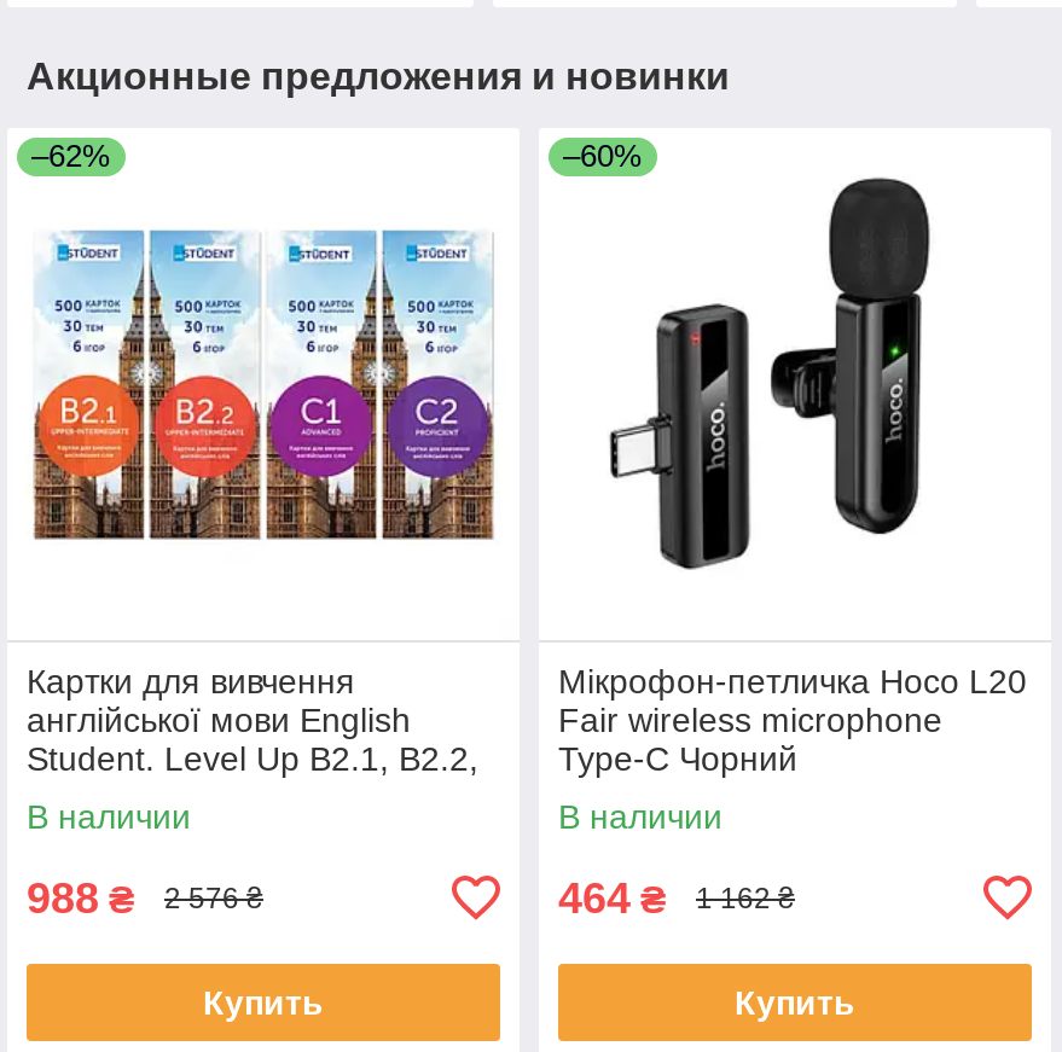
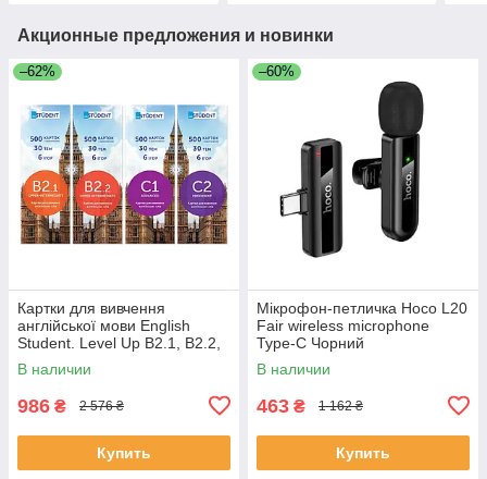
- 988 ₴ 2 576 ₴
+ 986 ₴ 2 576 ₴

- 464 ₴
+ 463 ₴
